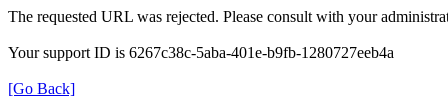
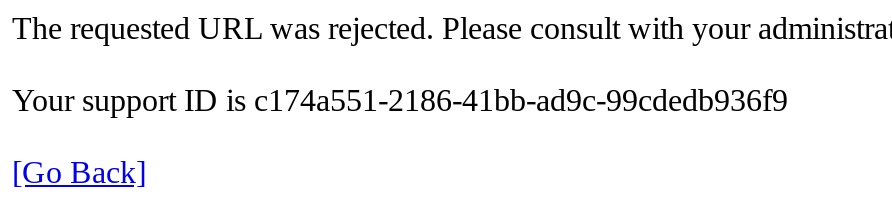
- Your support ID is 6267c38c-5aba-401e-b9fb-1280727eeb4a
+ Your support ID is c174a551-2186-41bb-ad9c-99cdedb936f9
